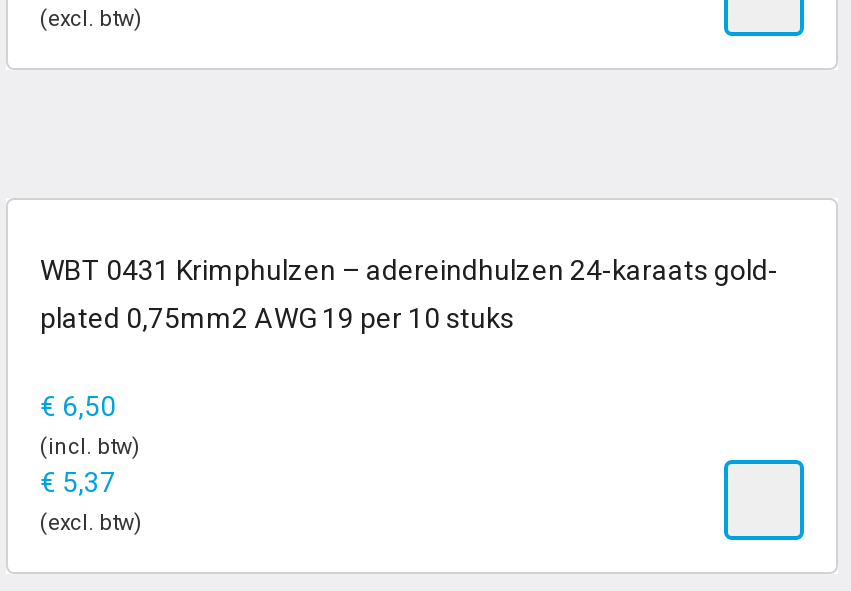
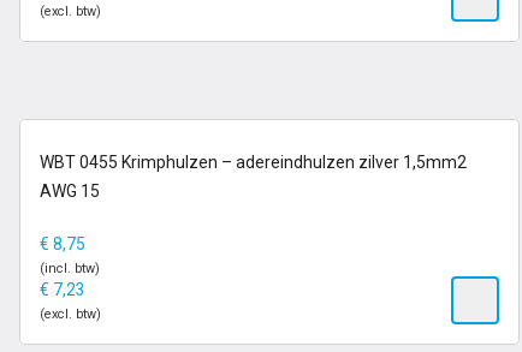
- WBT 0431 Krimphulzen – adereindhulzen 24-karaats gold-
+ WBT 0455 Krimphulzen – adereindhulzen zilver 1,5mm2

- plated 0,75mm2 AWG 19 per 10 stuks
+ AWG 15

- €6,50
+ €8,75

- €5,37
+ €7,23
